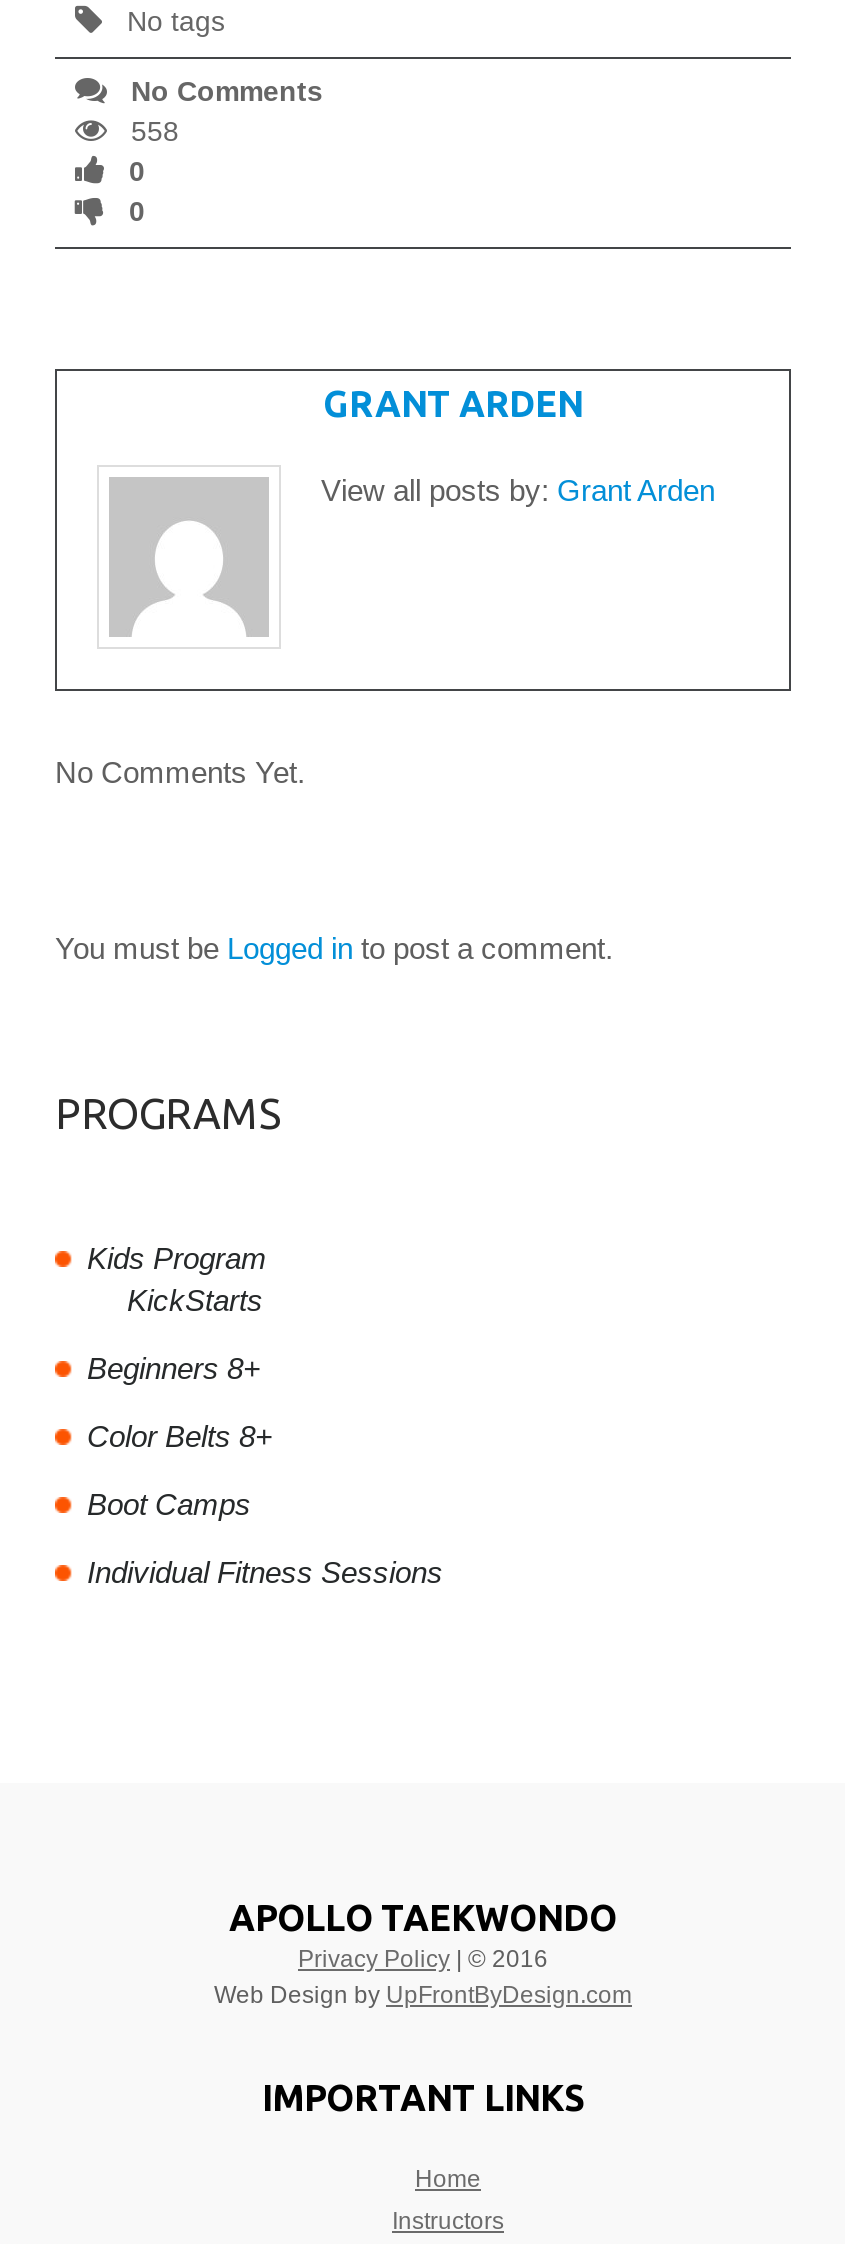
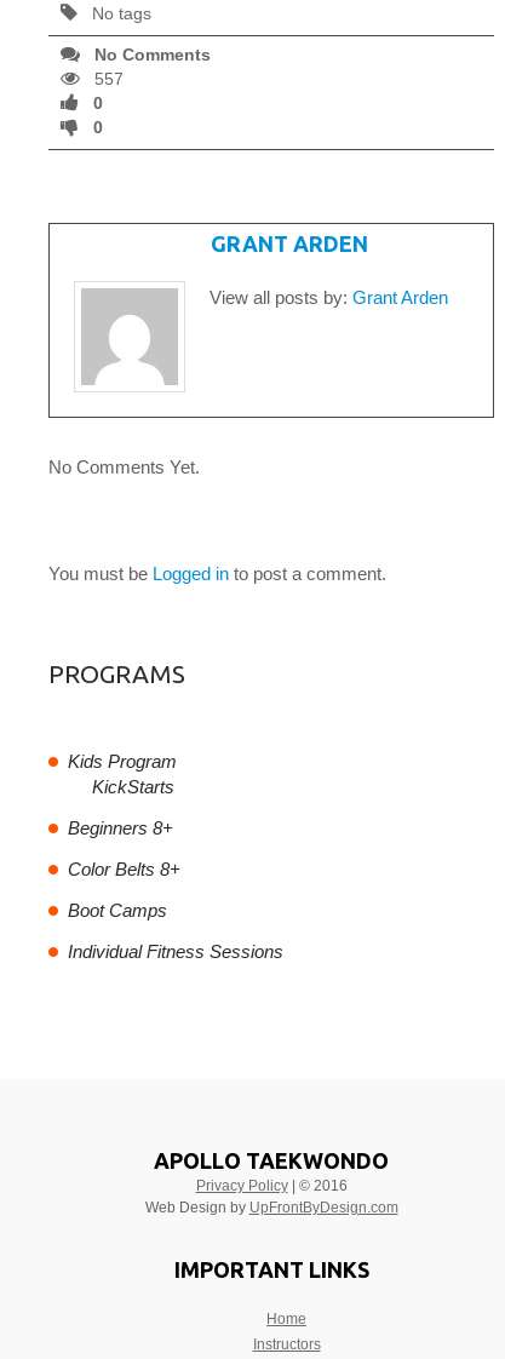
- 558
+ 557
